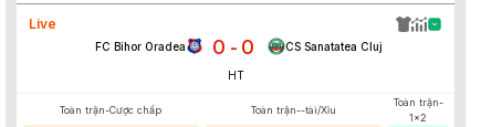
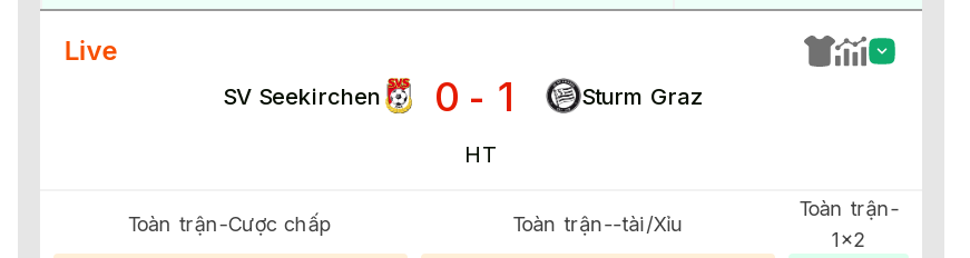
- FC Bihor Oradea
- 0 - 0
- CS Sanatatea Cluj
+ SV Seekirchen
+ 0 - 1
+ Sturm Graz
